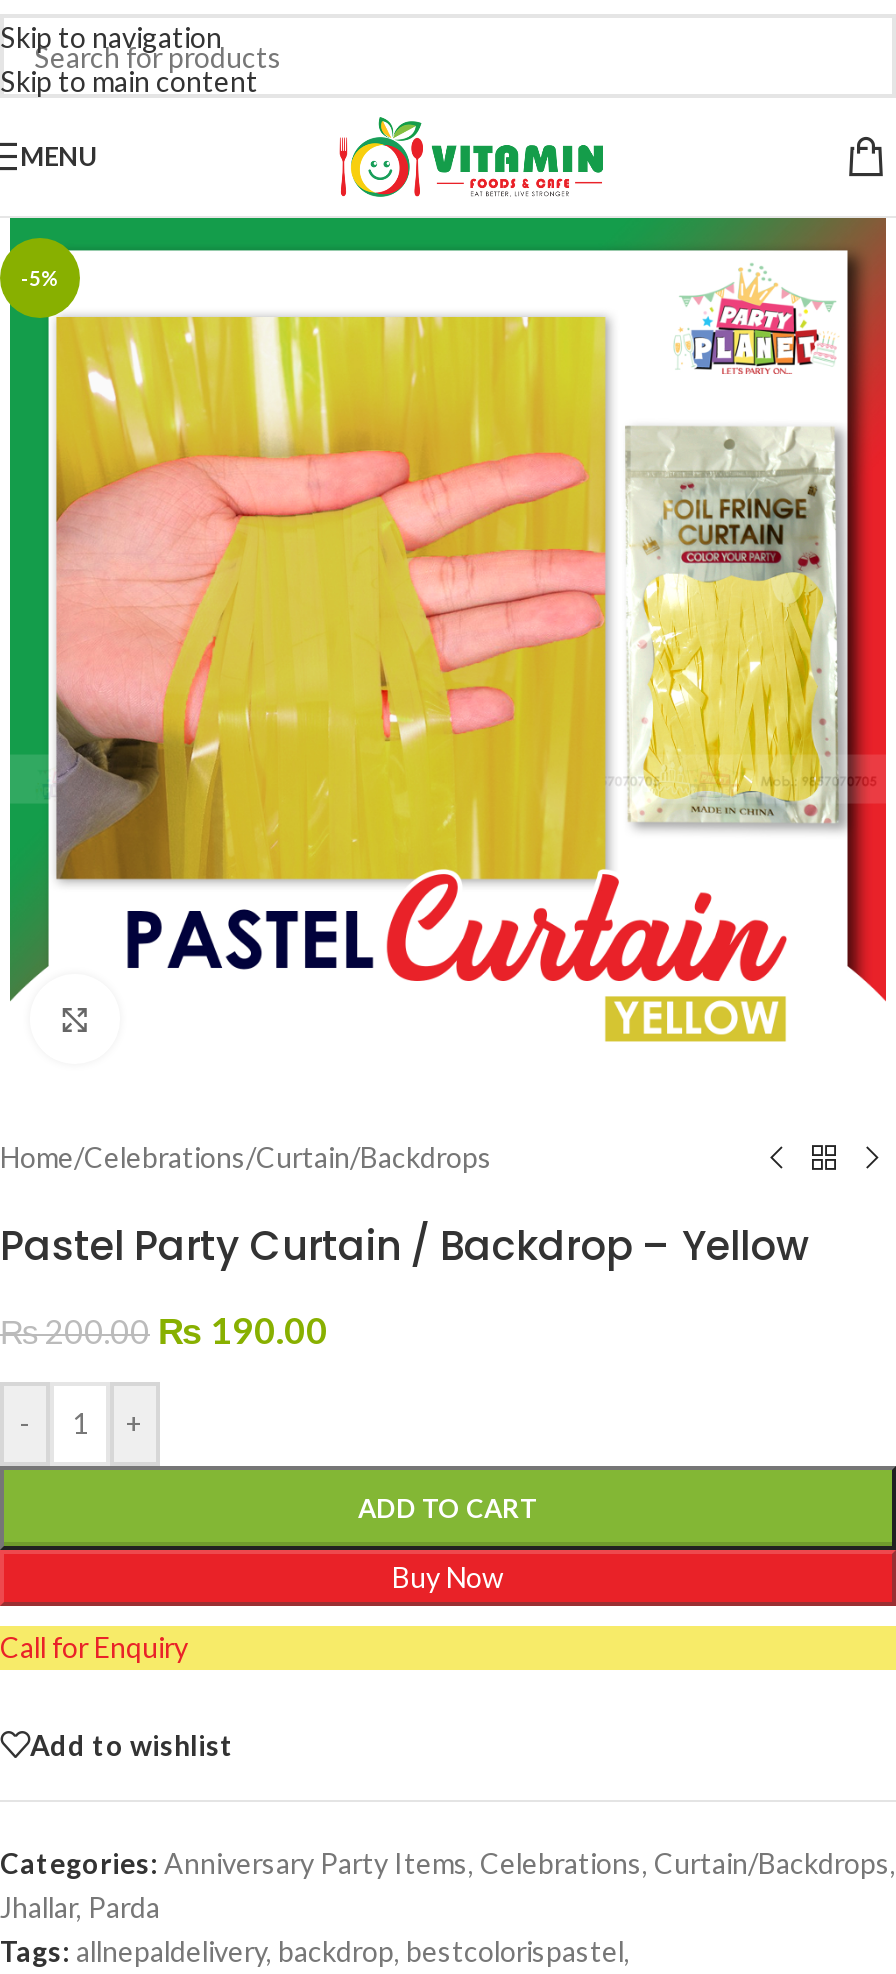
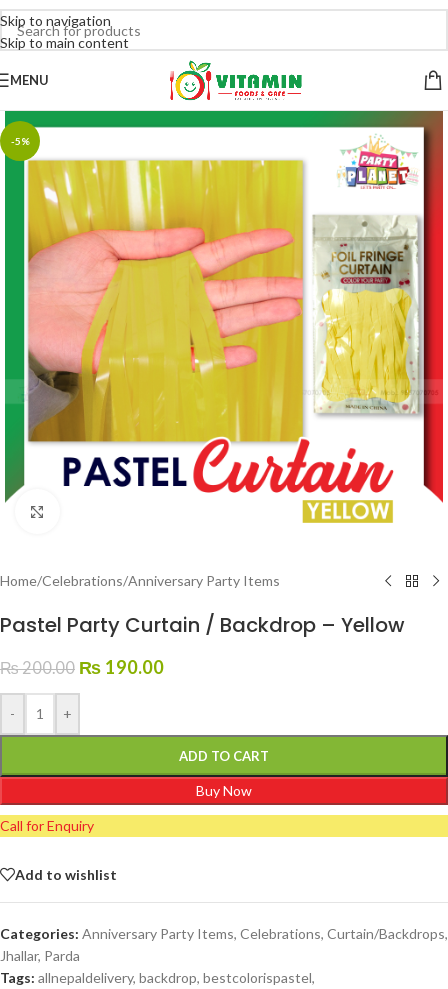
- Home/Celebrations/Curtain/Backdrops
+ Home/Celebrations/Anniversary Party Items
